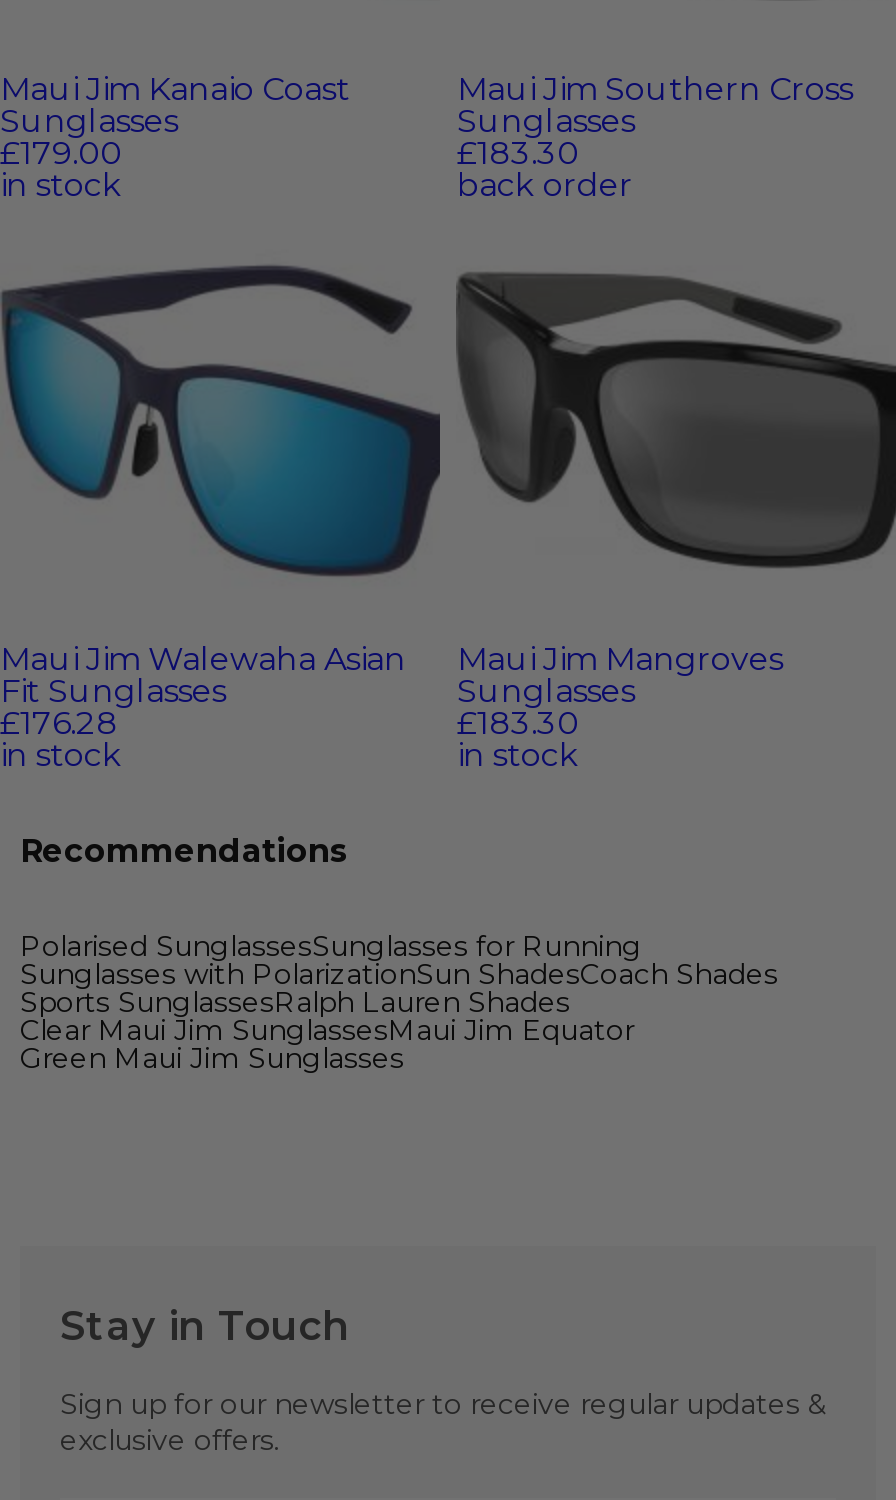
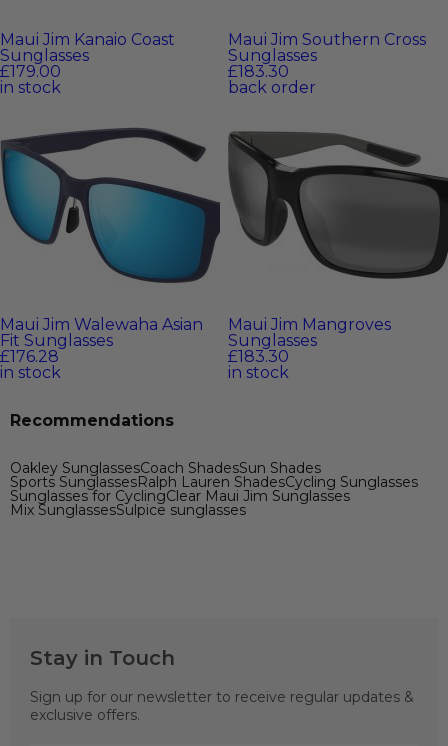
- Polarised SunglassesSunglasses for Running
- Sunglasses with PolarizationSun ShadesCoach Shades
- Sports SunglassesRalph Lauren Shades
- Clear Maui Jim SunglassesMaui Jim Equator
- Green Maui Jim Sunglasses
+ Oakley SunglassesCoach ShadesSun Shades
+ Sports SunglassesRalph Lauren ShadesCycling Sunglasses
+ Sunglasses for CyclingClear Maui Jim Sunglasses
+ Mix SunglassesSulpice sunglasses
